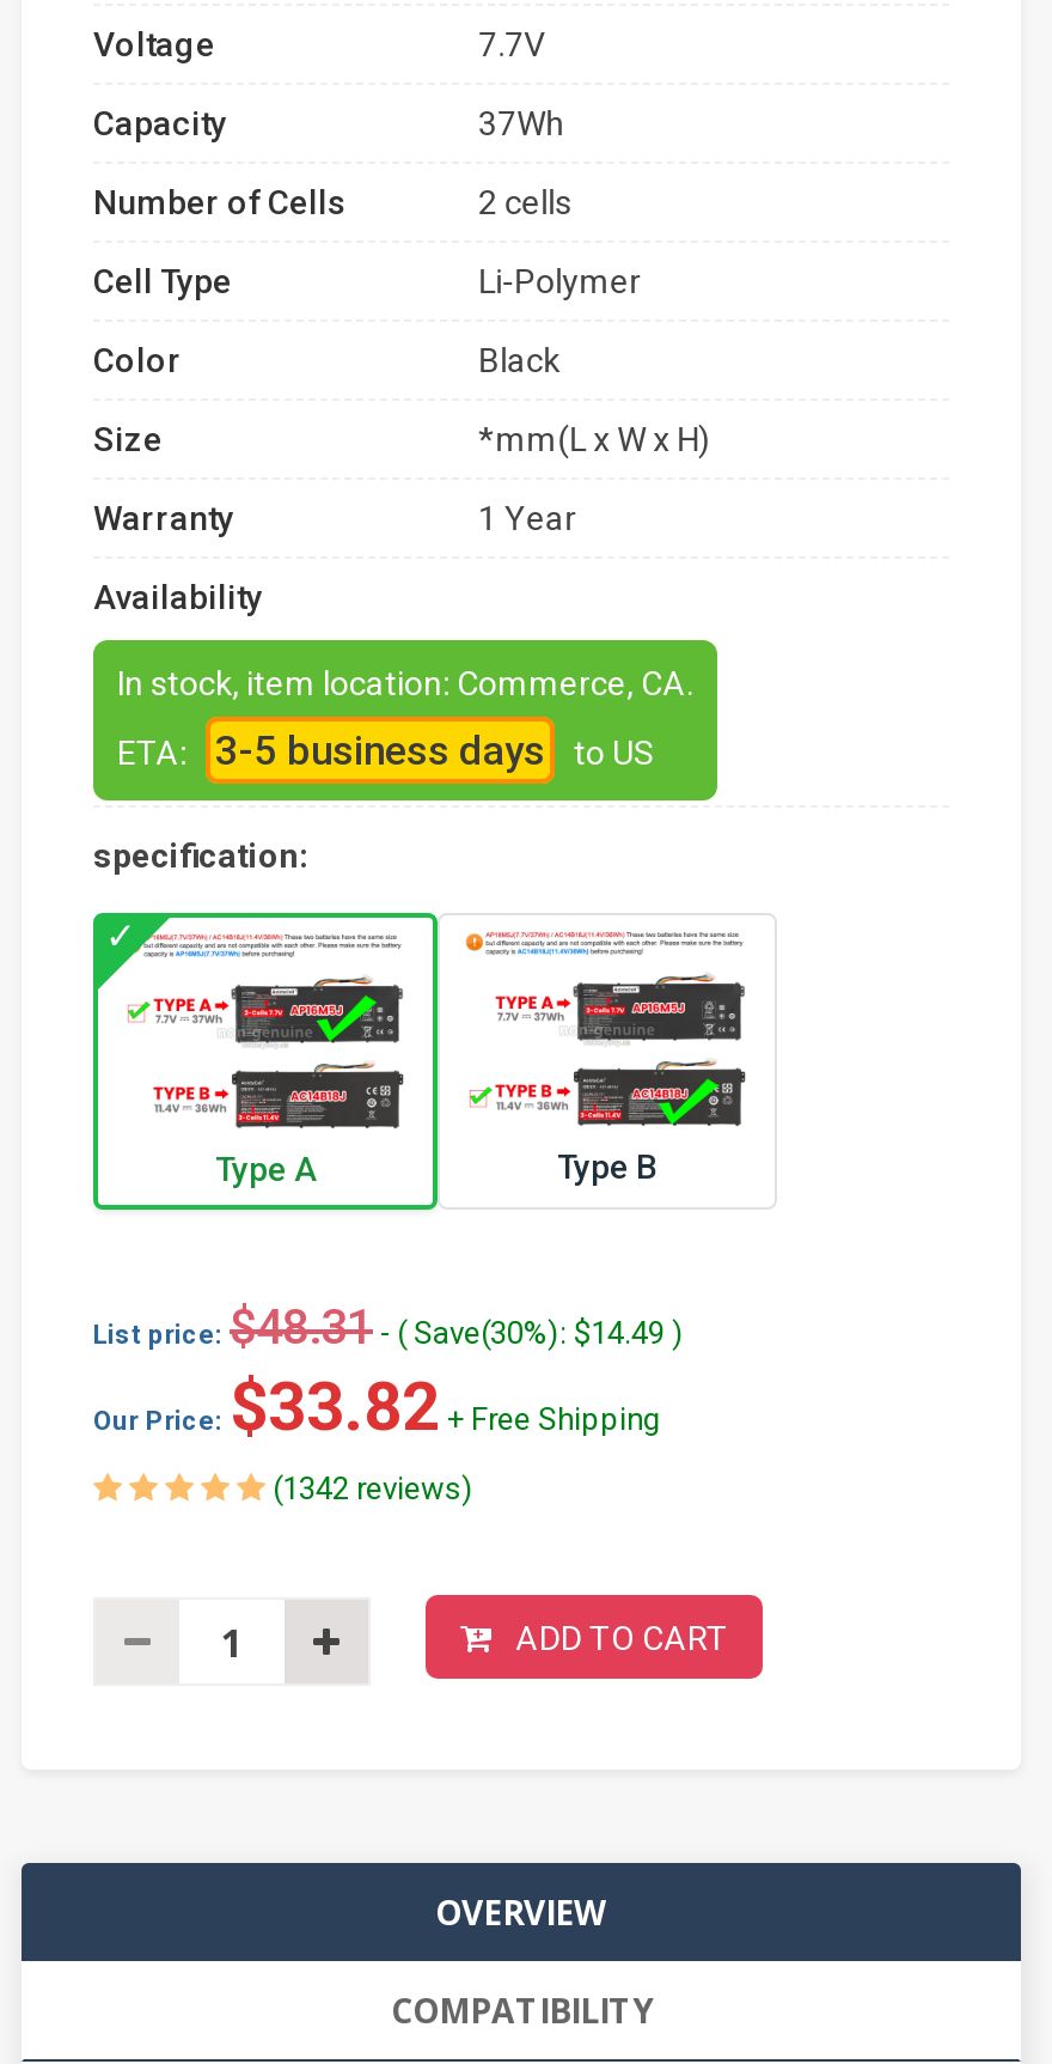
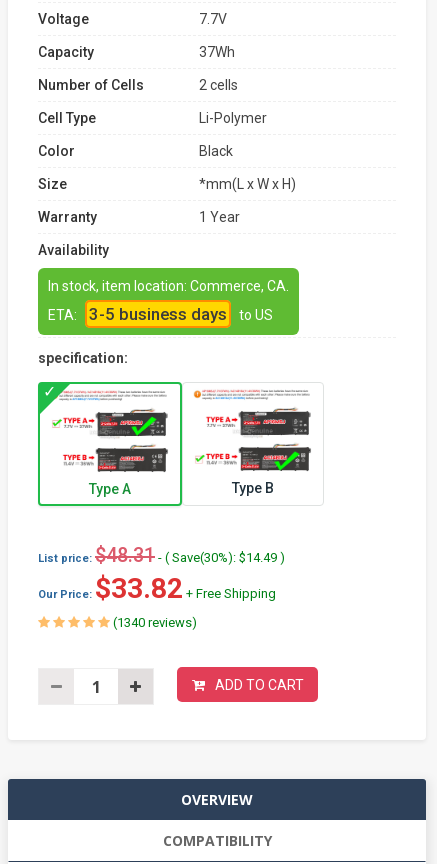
- (1342 reviews)
+ (1340 reviews)
